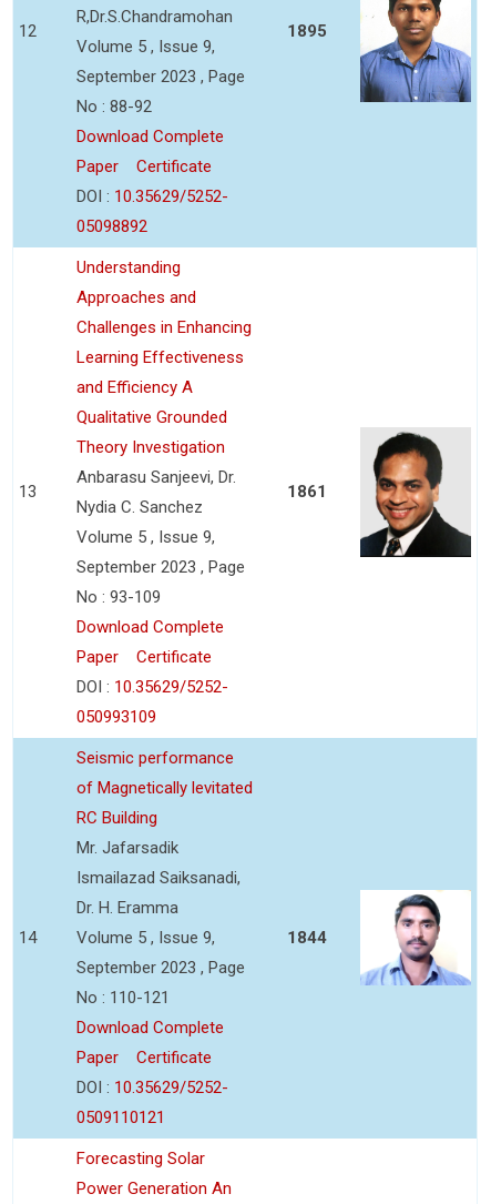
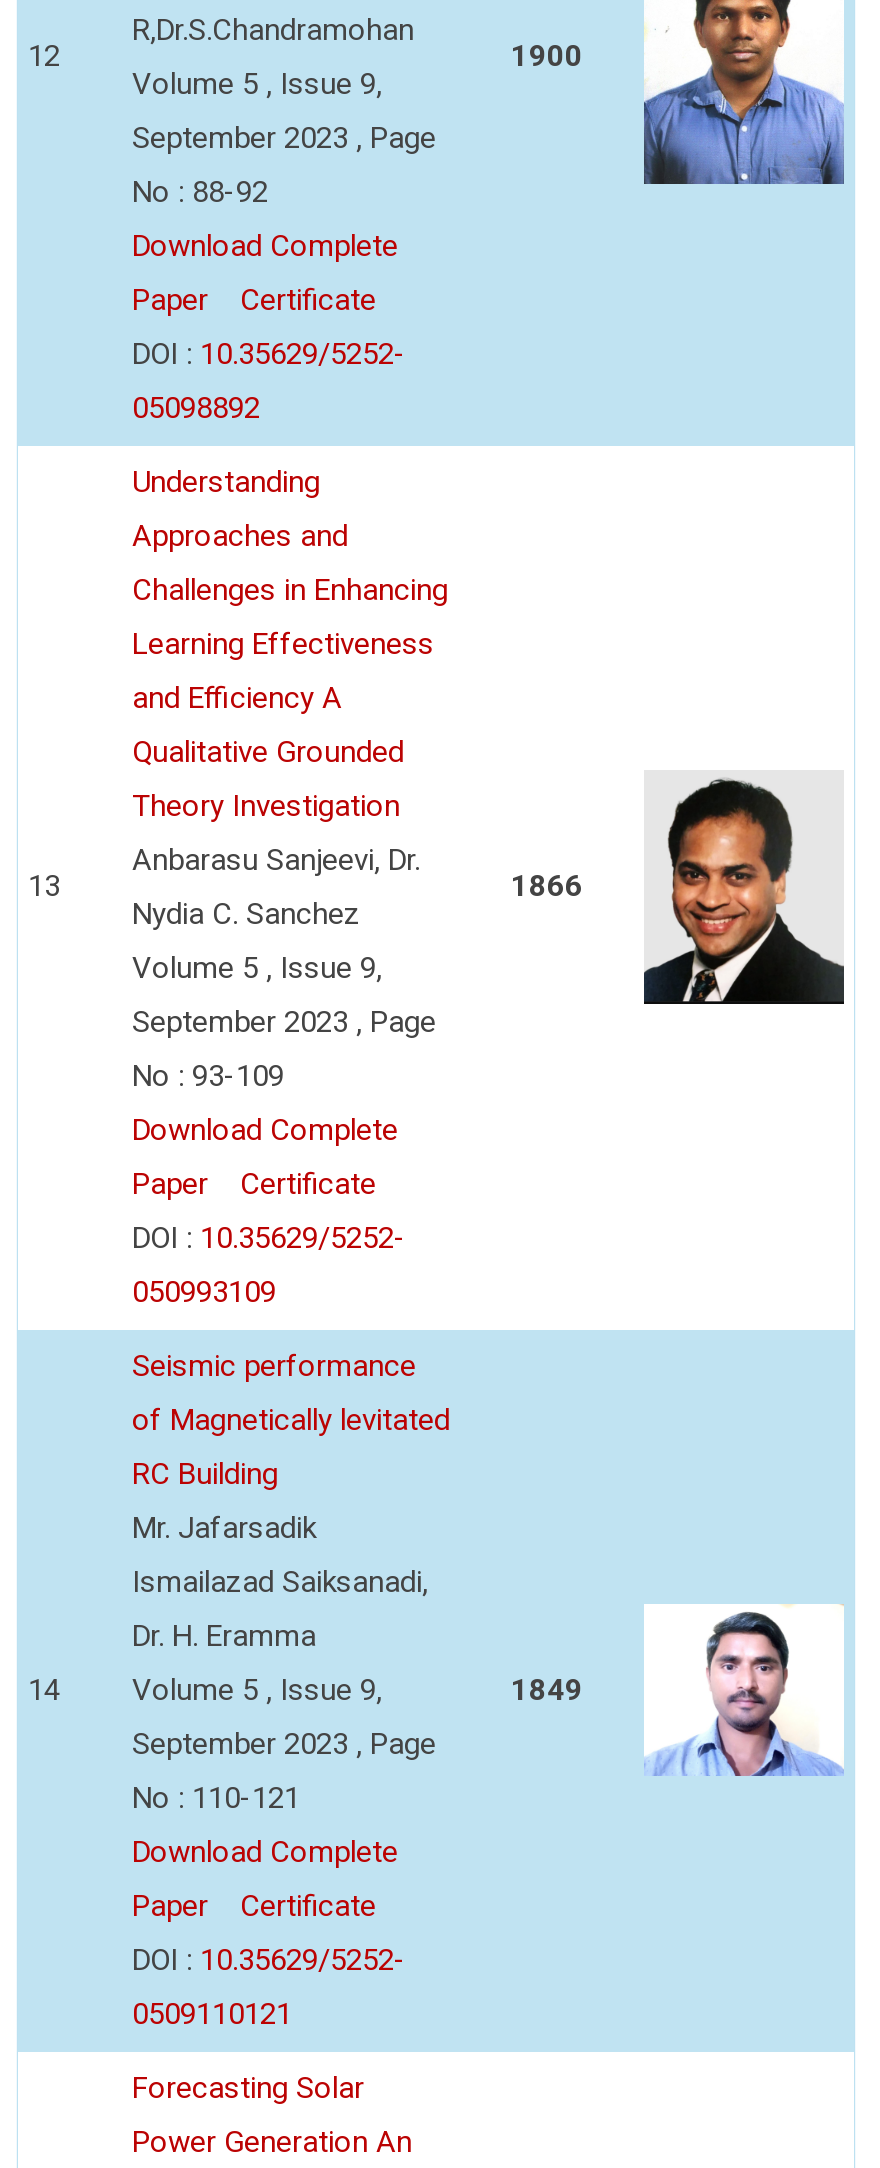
- 1895
+ 1900

- 1861
+ 1866

- 1844
+ 1849
